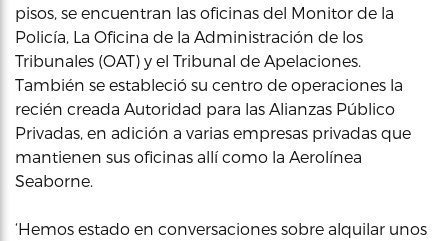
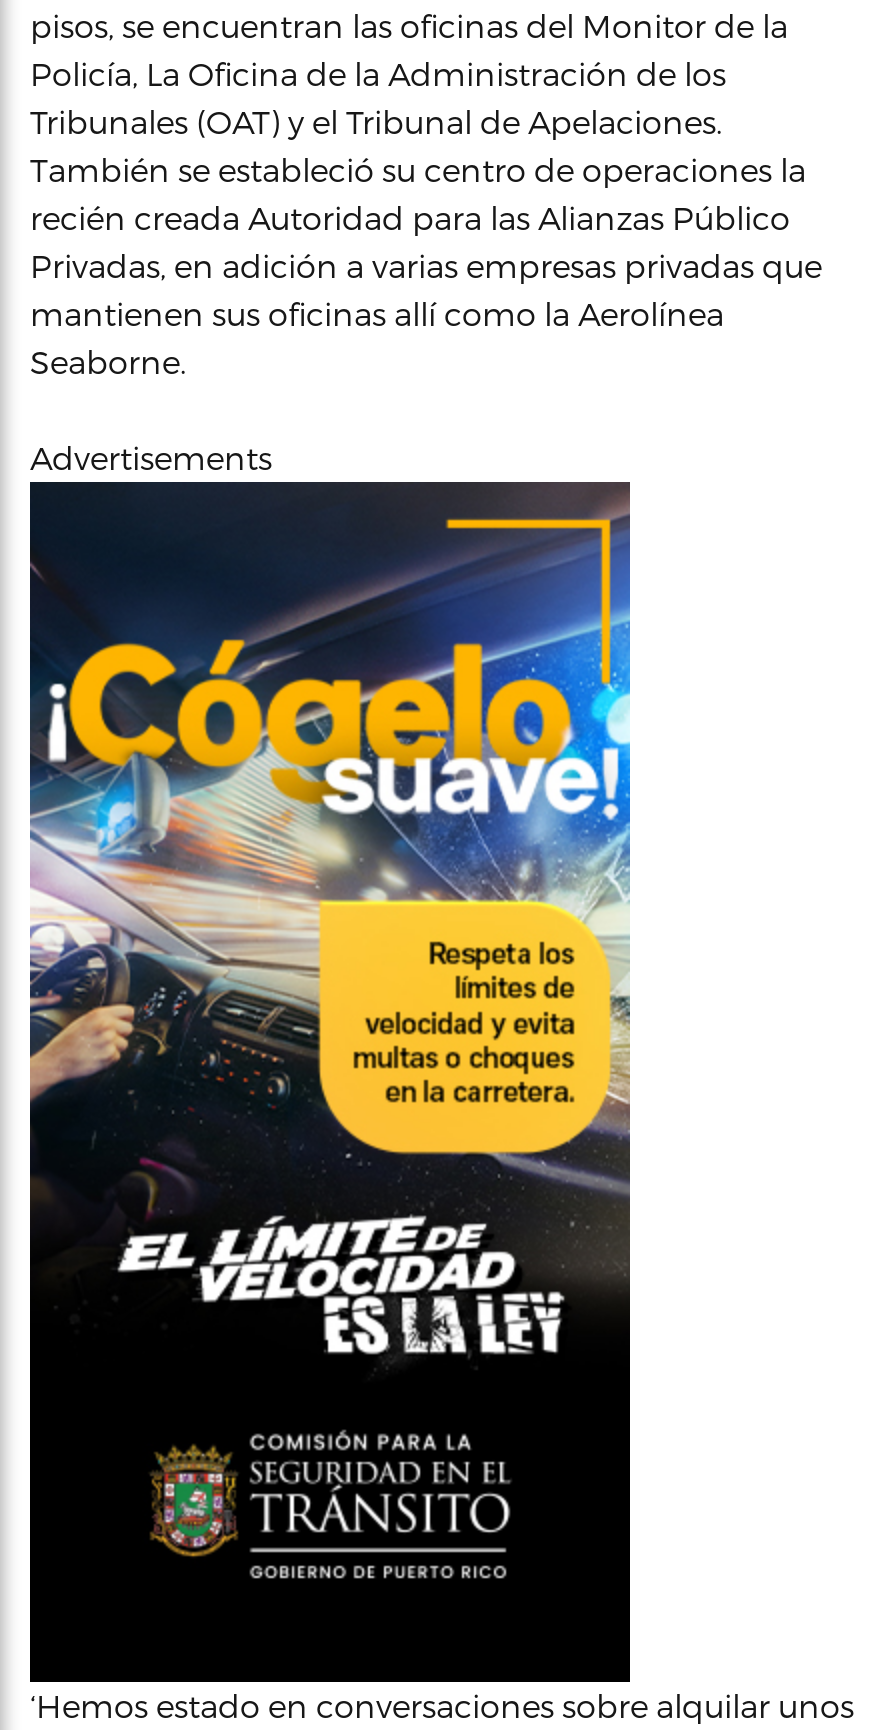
+ [image]

+ Advertisements
